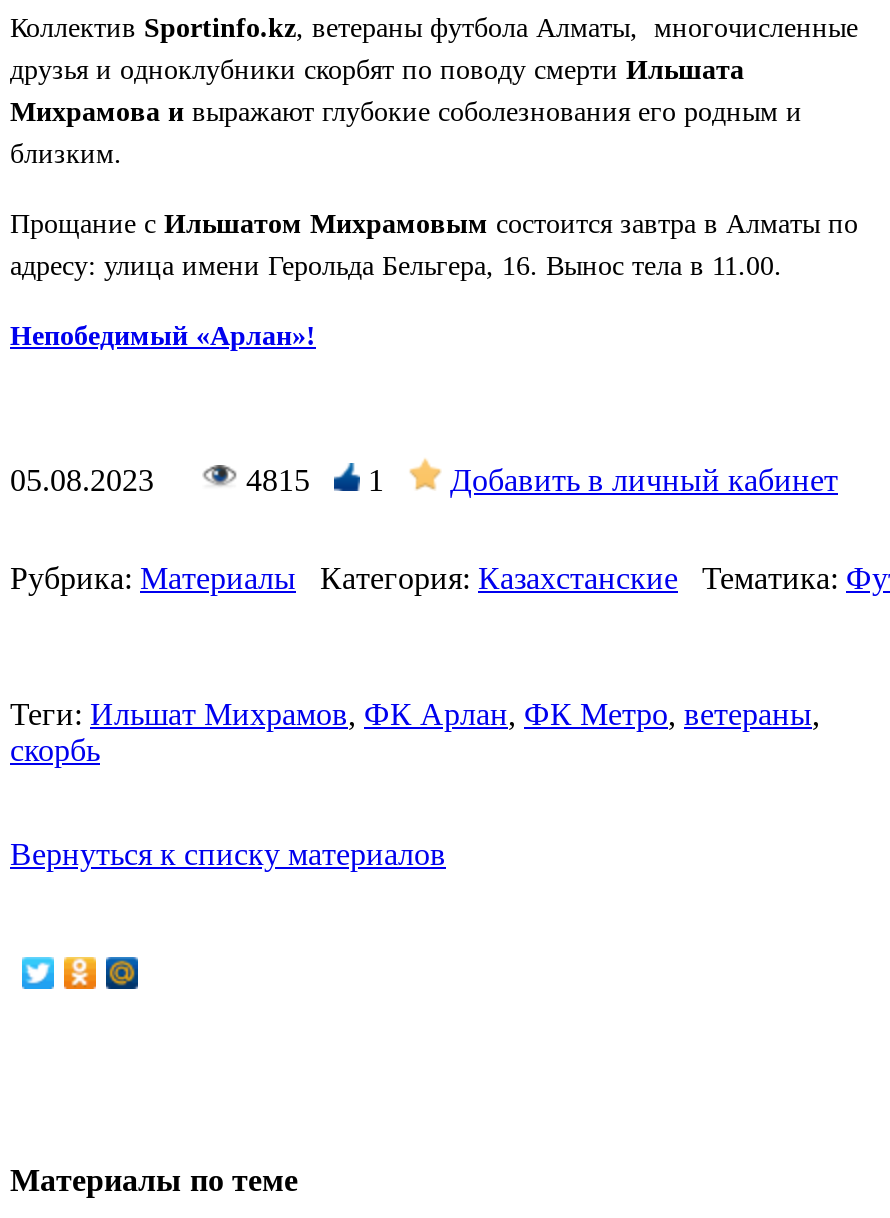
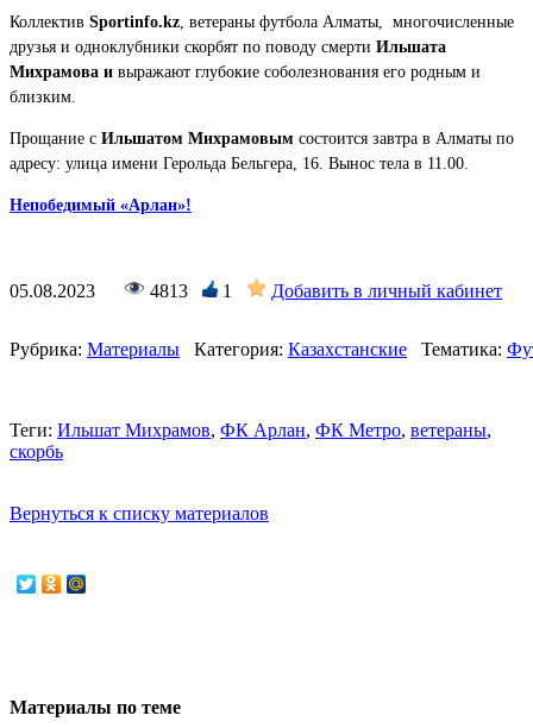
- 4815 1 Добавить в личный кабинет
+ 4813 1 Добавить в личный кабинет
